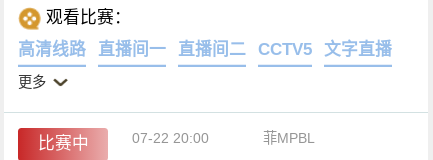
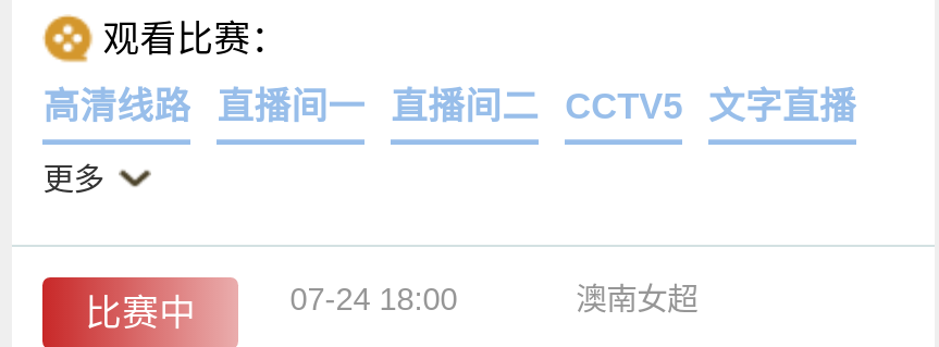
- 07-22 20:00
- 菲MPBL
+ 07-24 18:00
+ 澳南女超
